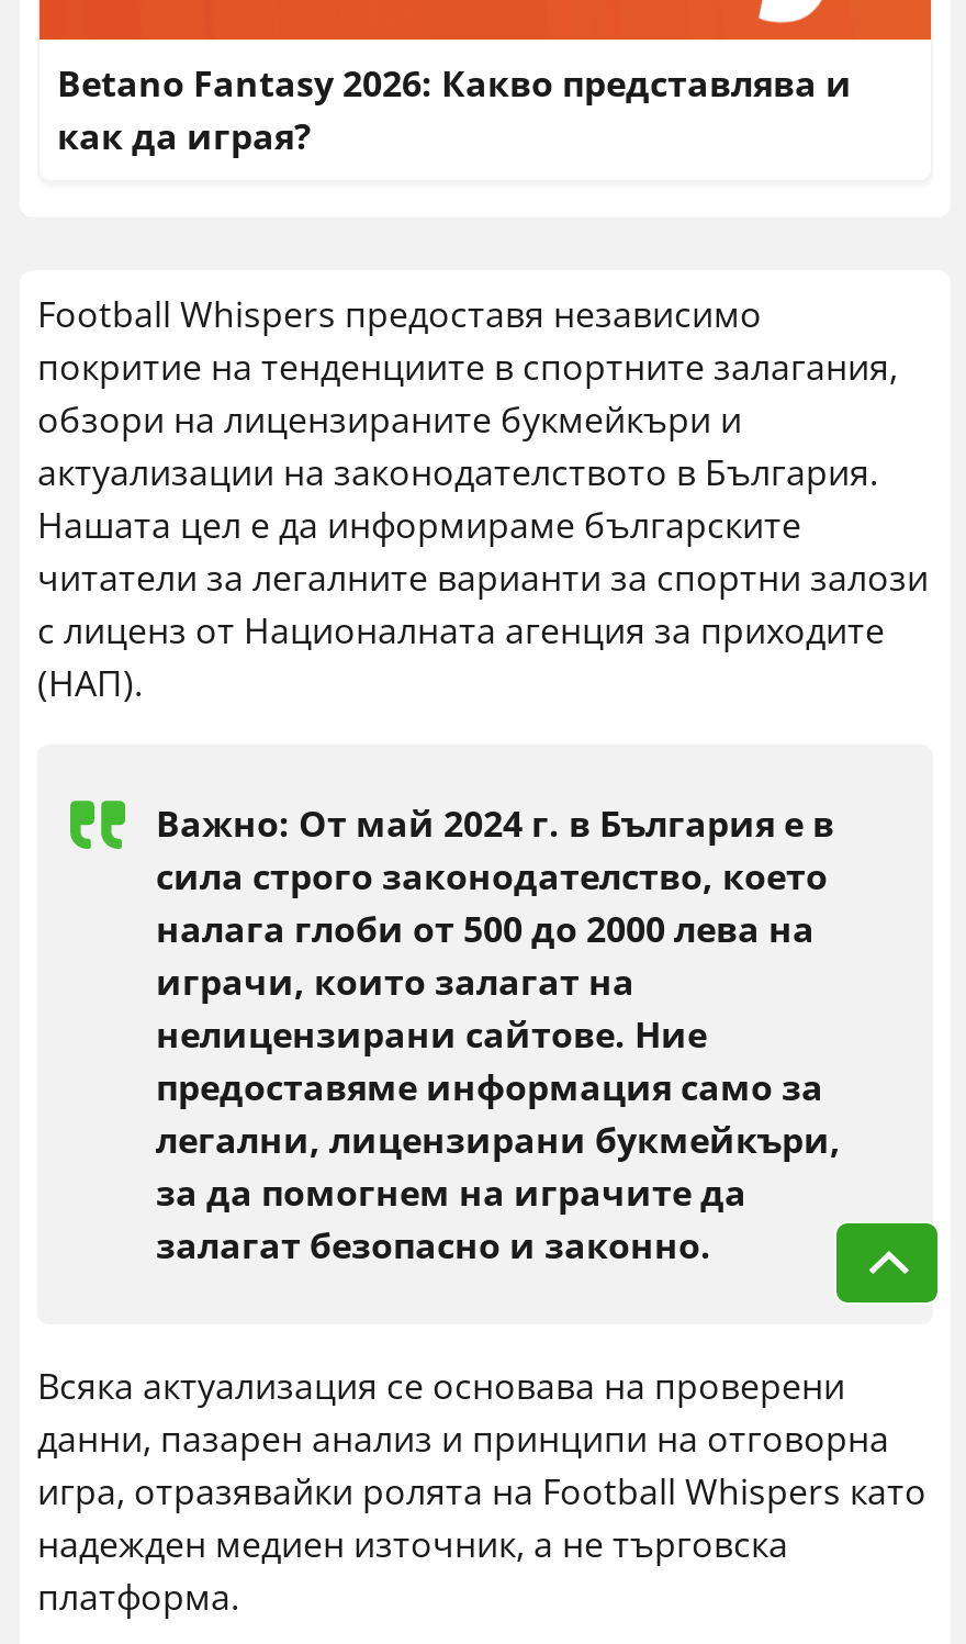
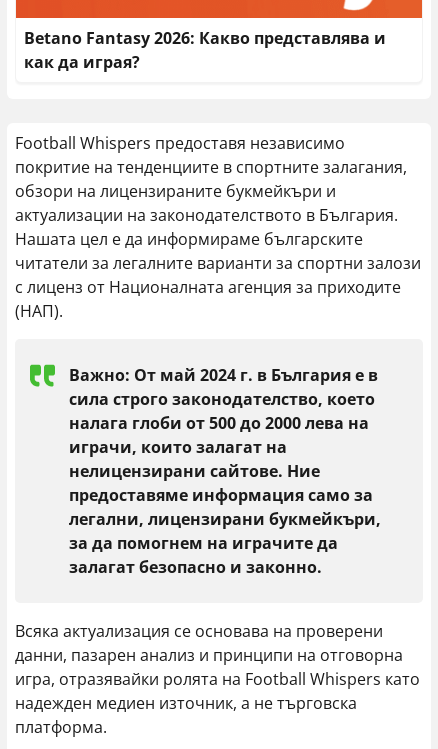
- [image]
